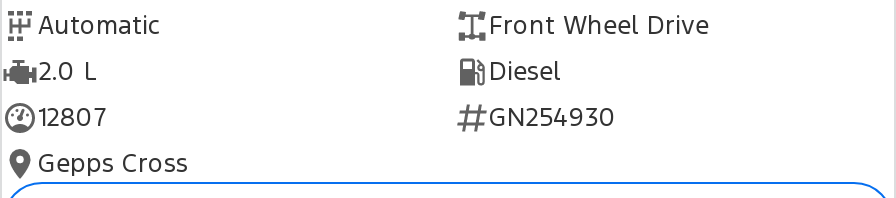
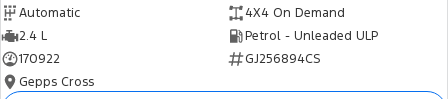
- Front Wheel Drive
- 2.0 L
- Diesel
- 12807
- GN254930
+ 4X4 On Demand
+ 2.4 L
+ Petrol - Unleaded ULP
+ 170922
+ GJ256894CS
